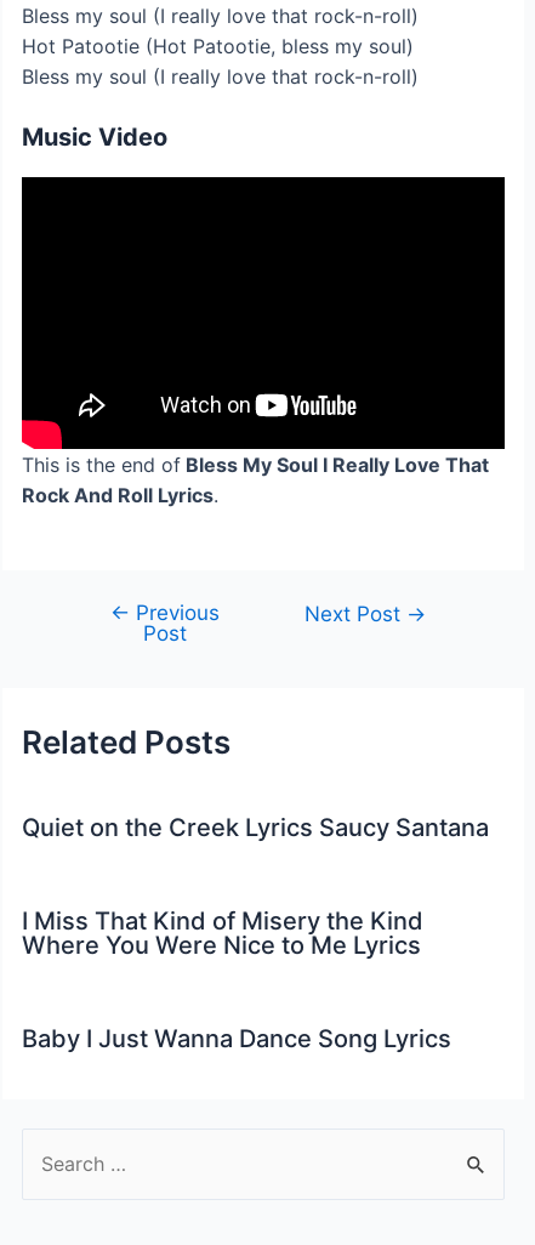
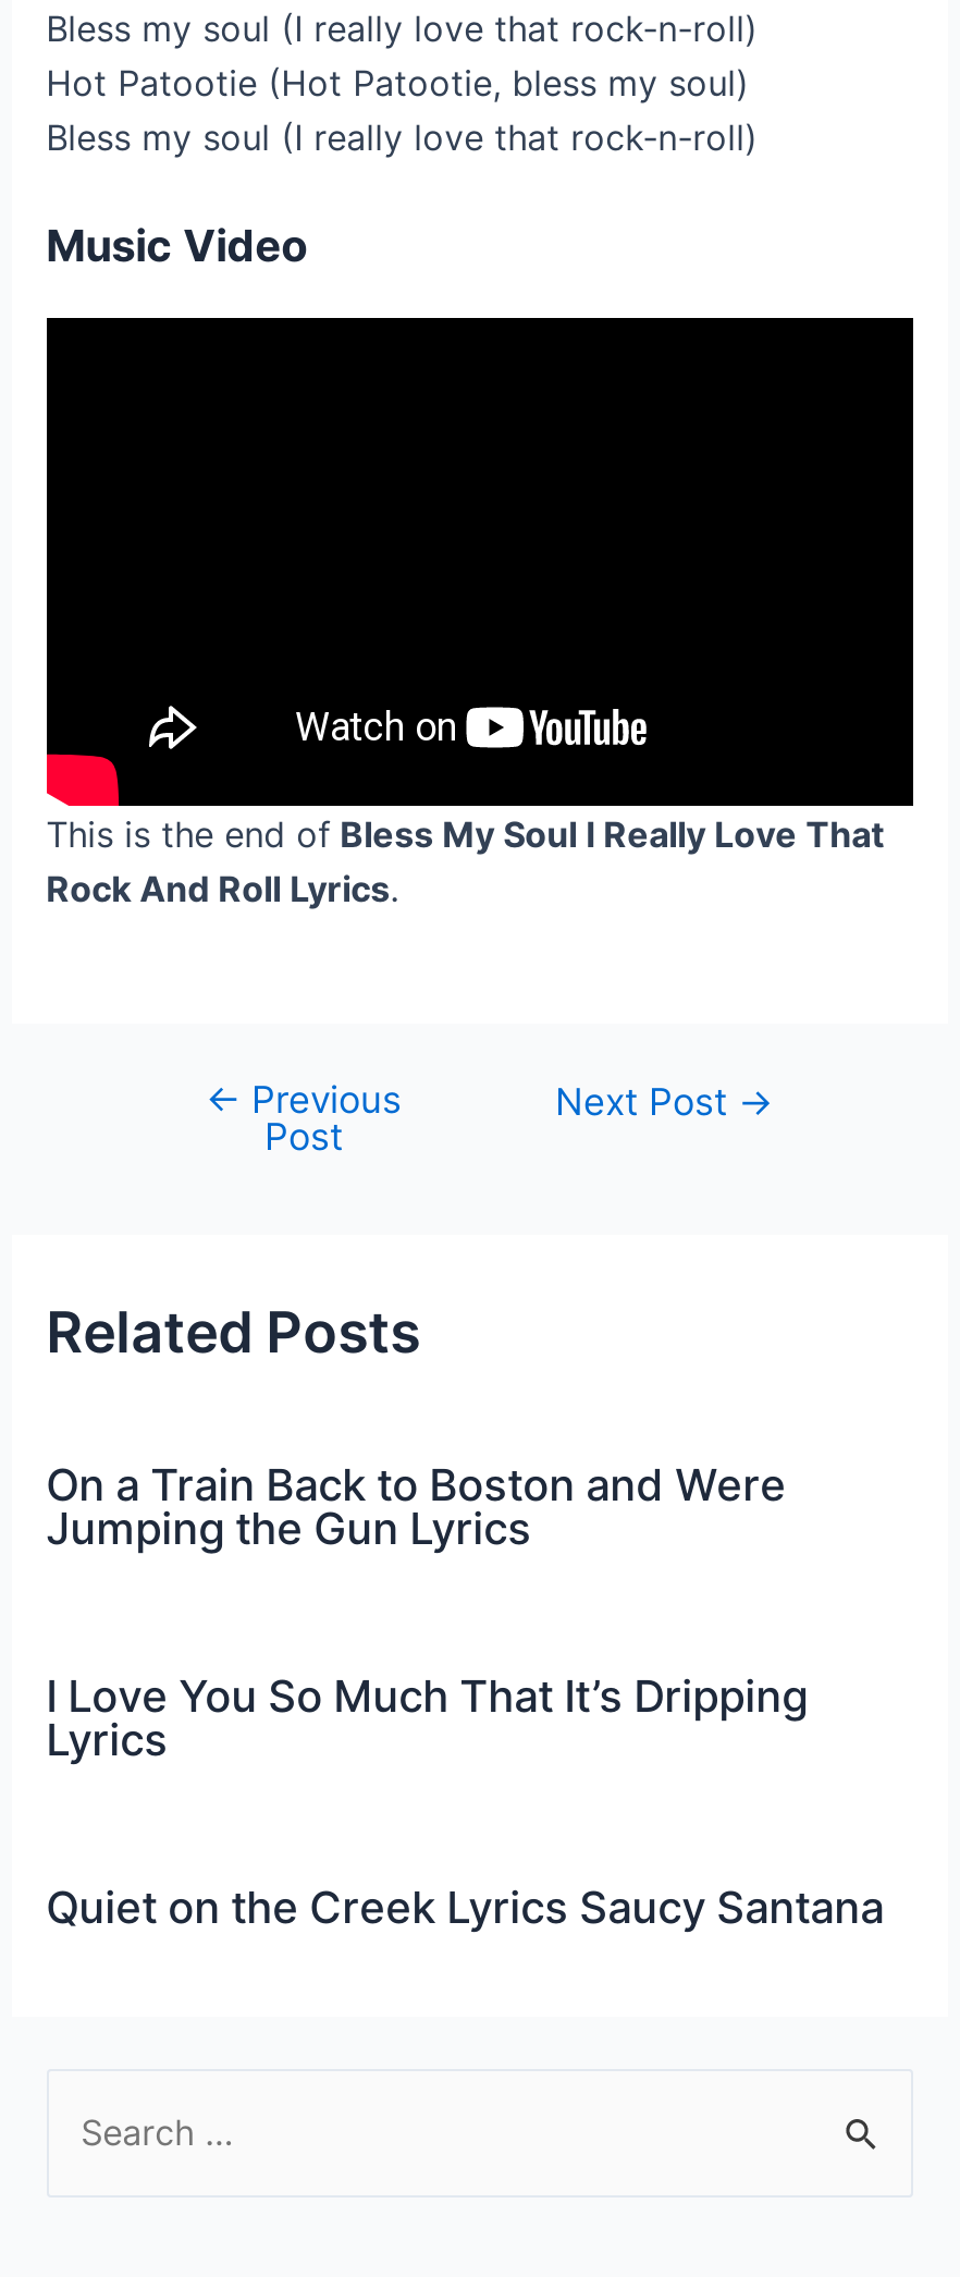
+ On a Train Back to Boston and Were
+ Jumping the Gun Lyrics
+ I Love You So Much That It’s Dripping
+ Lyrics

moved down: Quiet on the Creek Lyrics Saucy Santana

- I Miss That Kind of Misery the Kind
- Where You Were Nice to Me Lyrics
- Baby I Just Wanna Dance Song Lyrics
